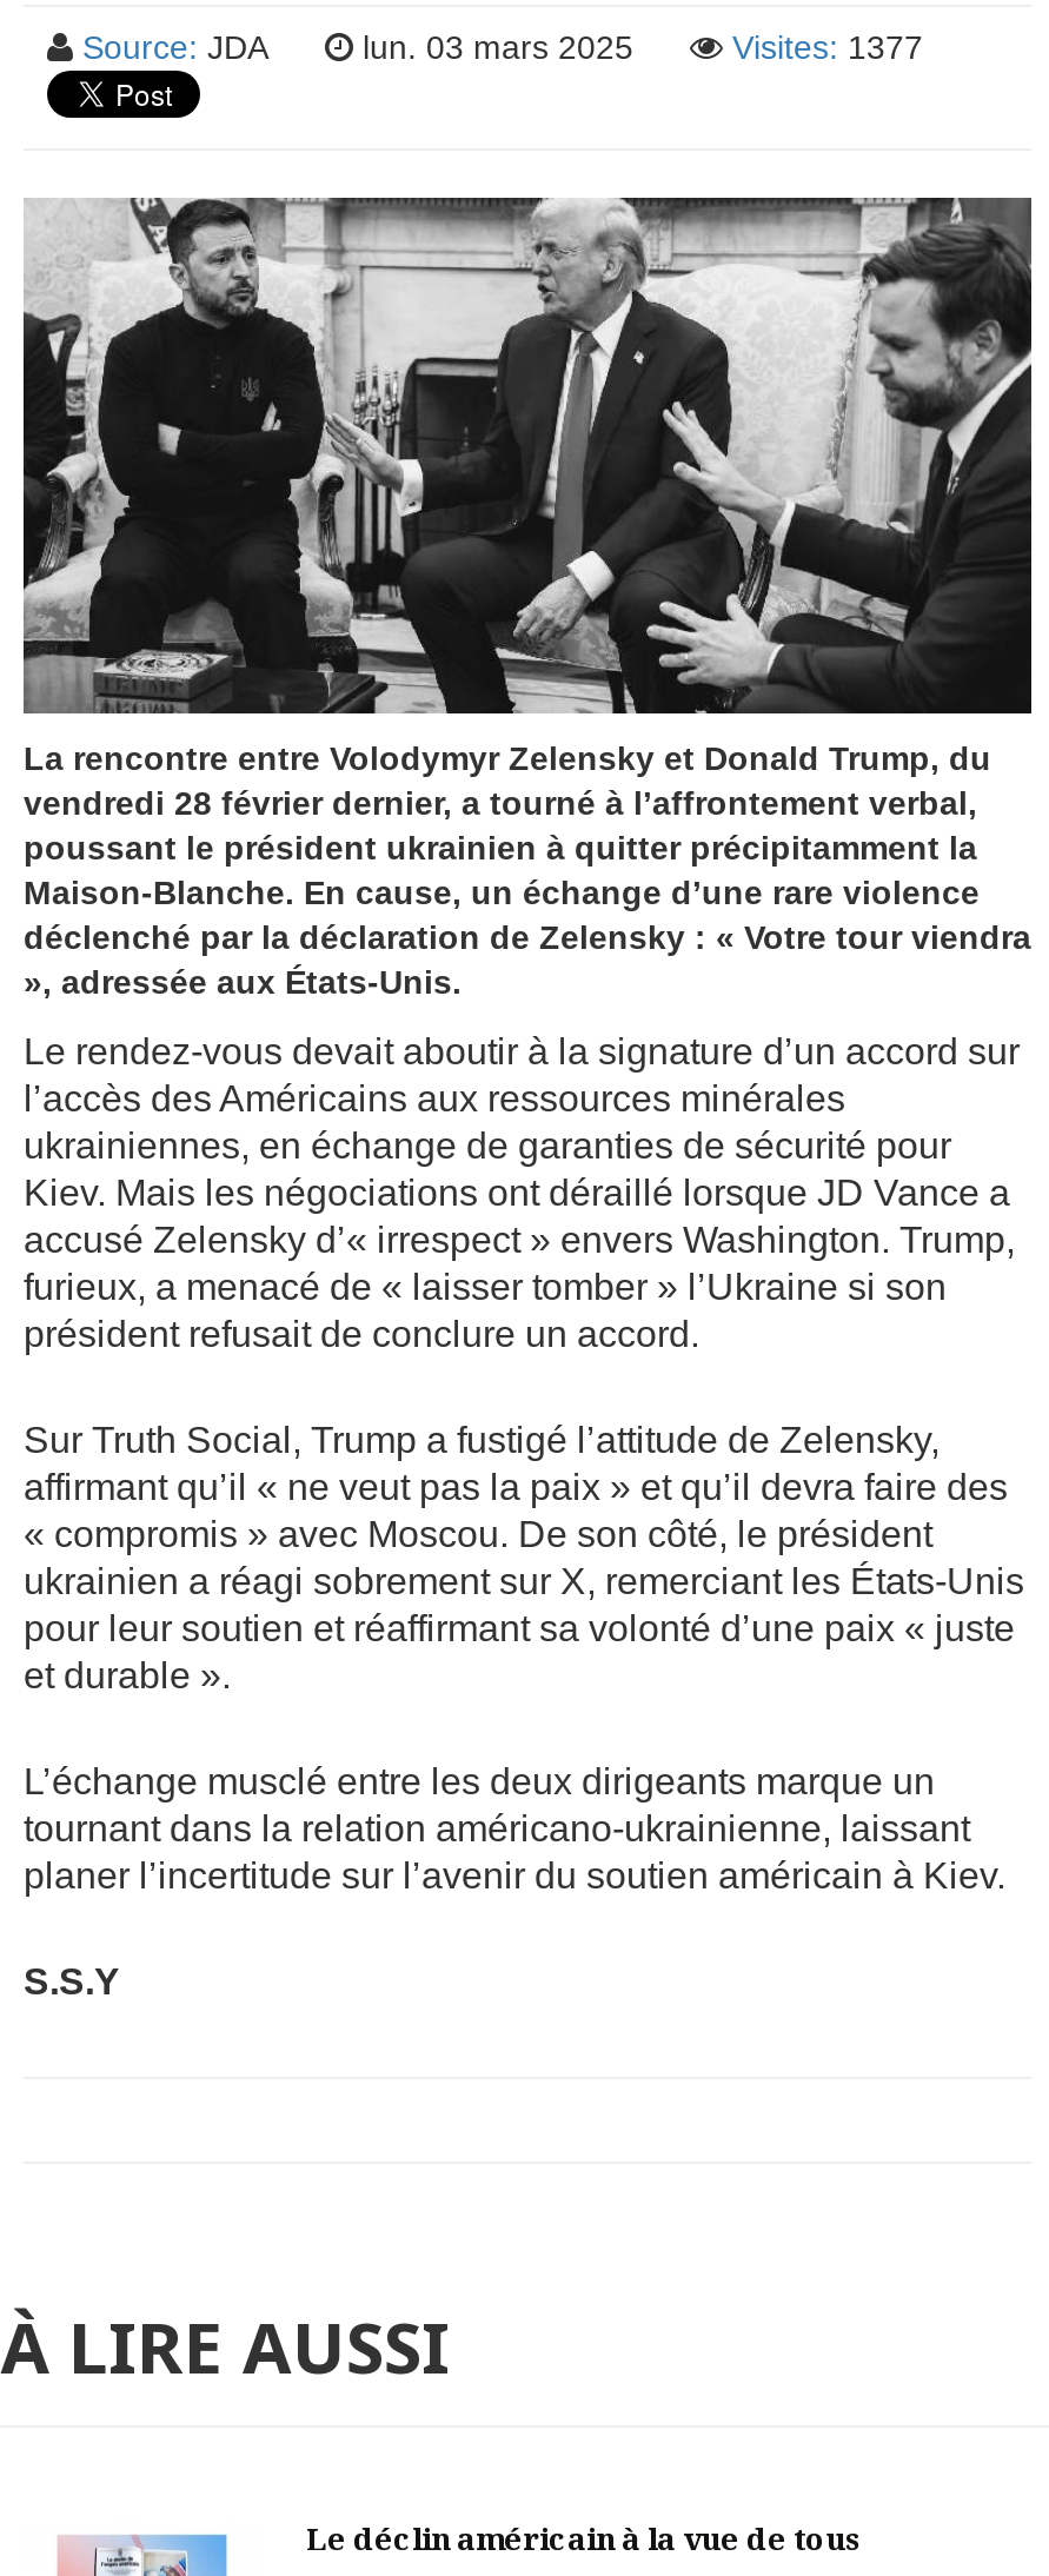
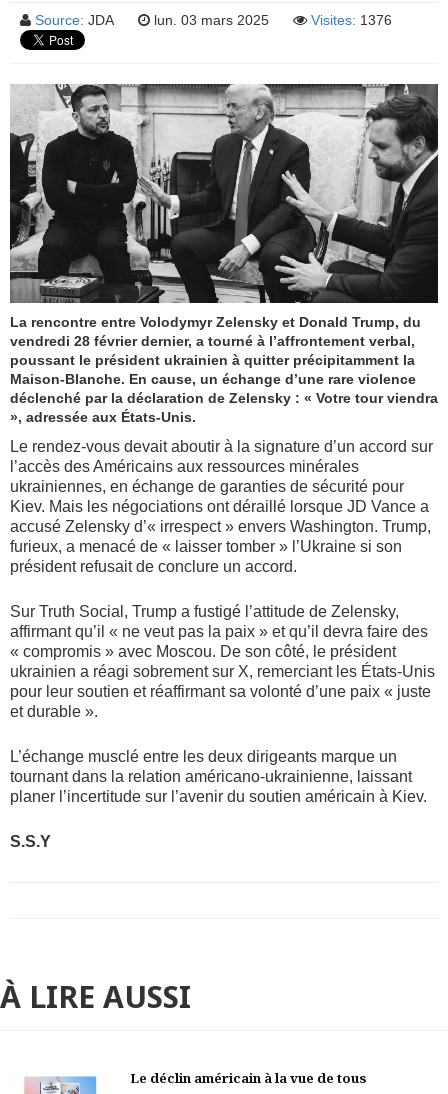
- Visites: 1377
+ Visites: 1376
